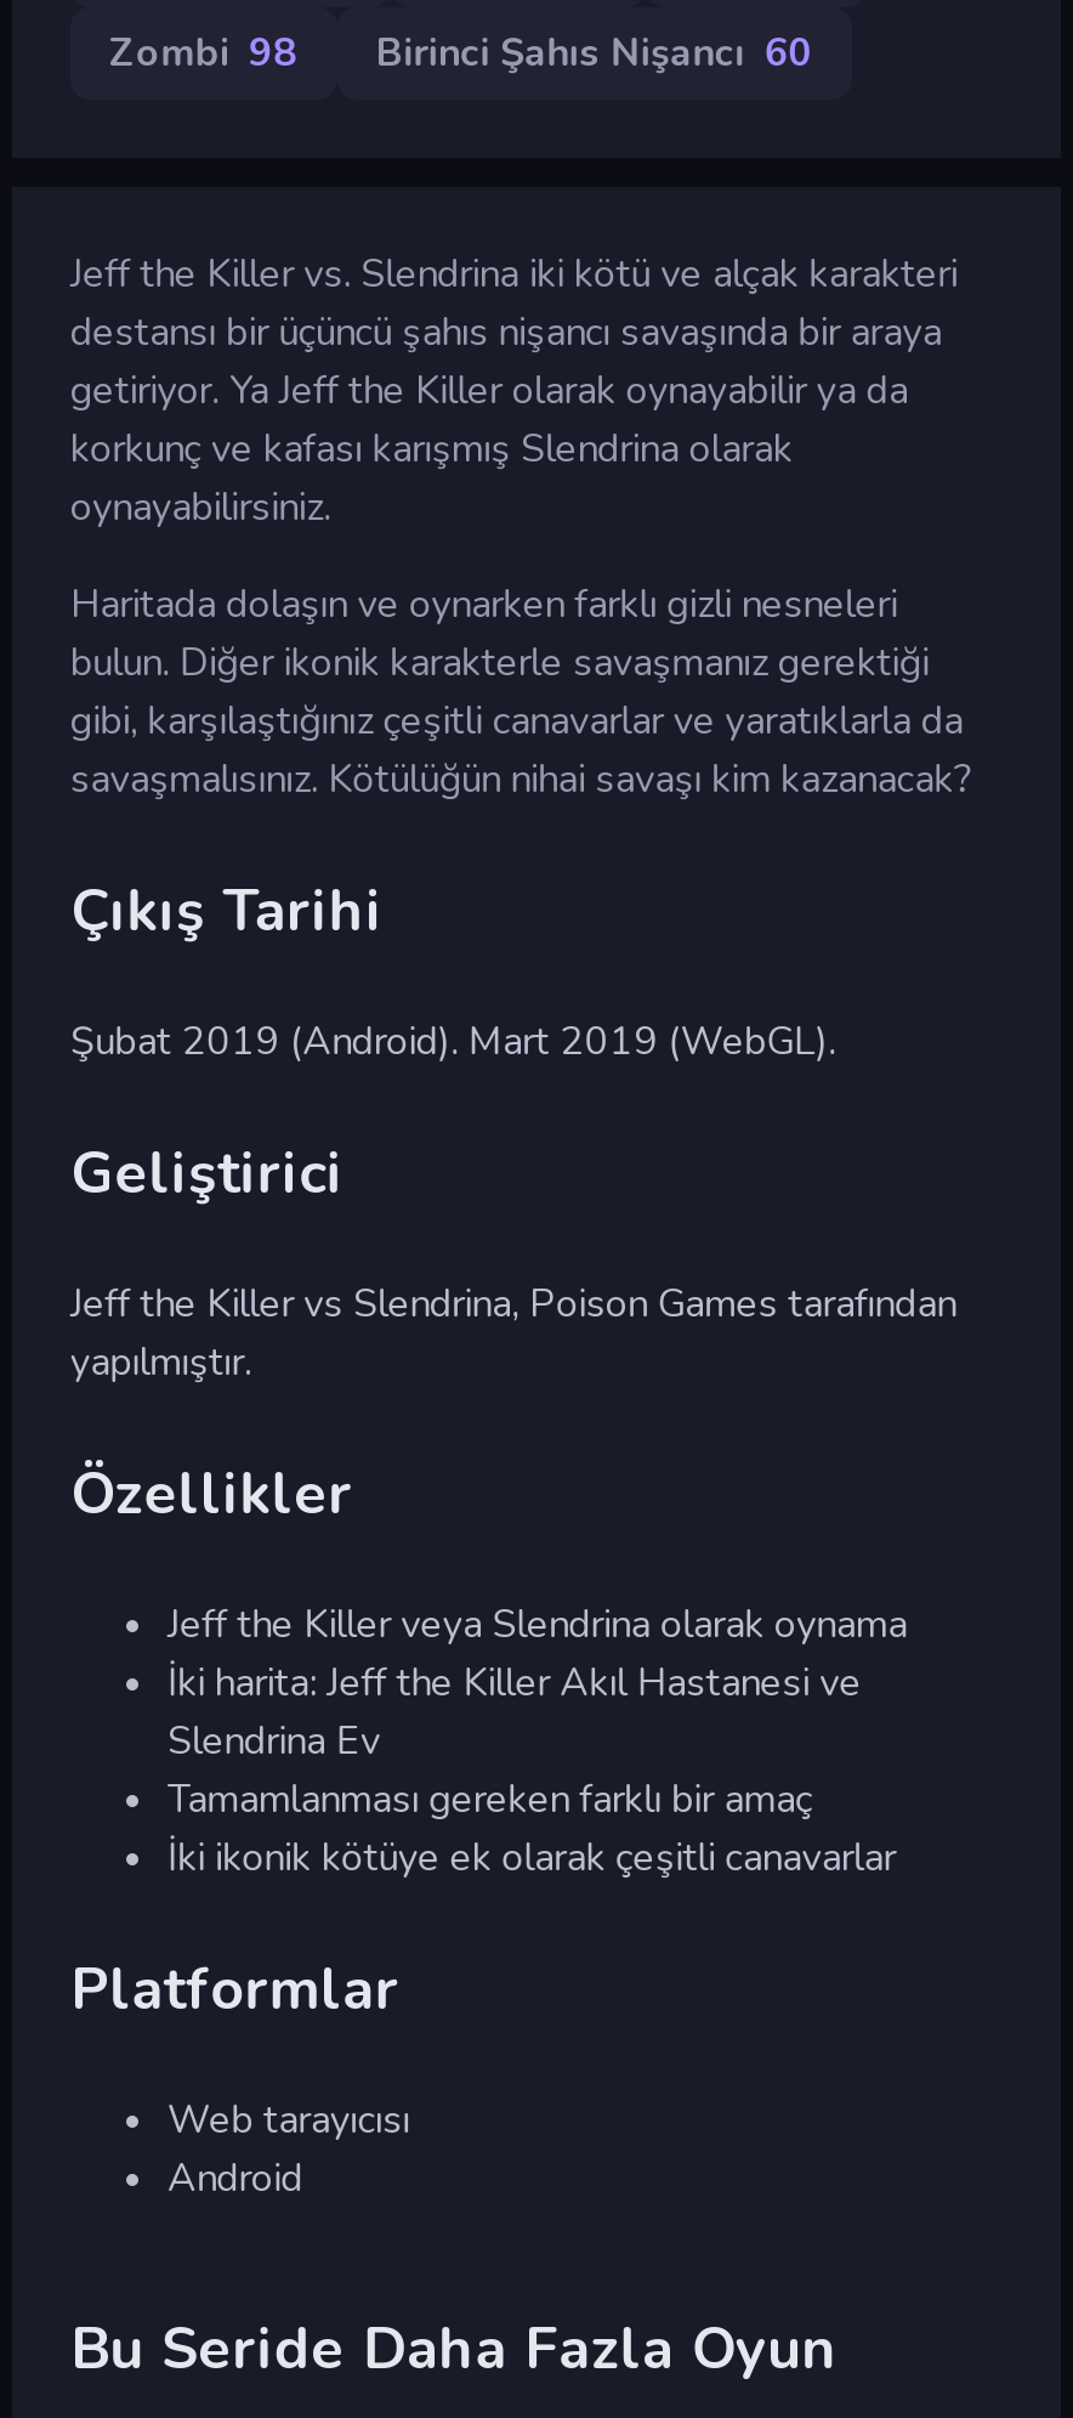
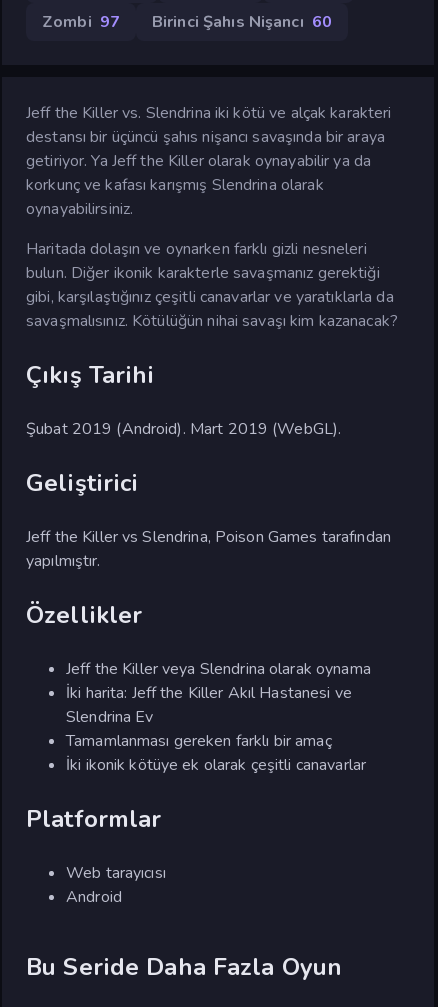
- Zombi 98 Birinci Şahıs Nişancı 60
+ Zombi 97 Birinci Şahıs Nişancı 60
